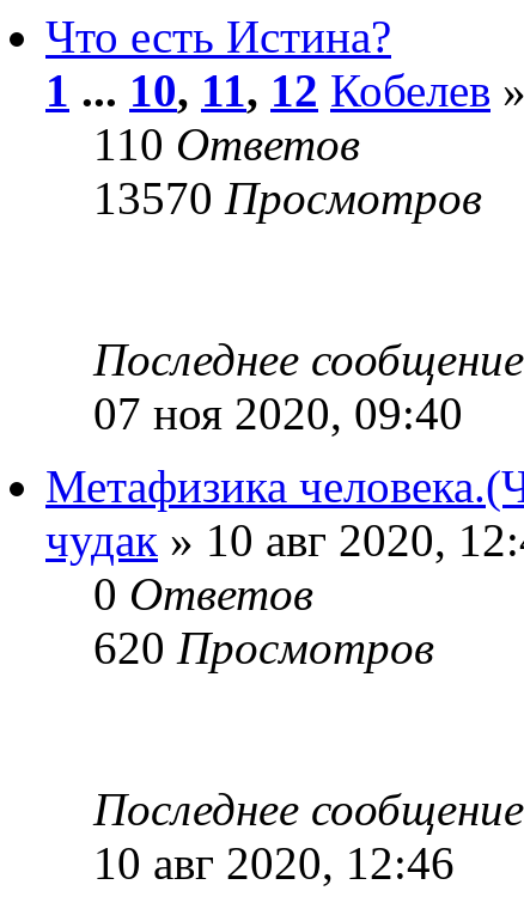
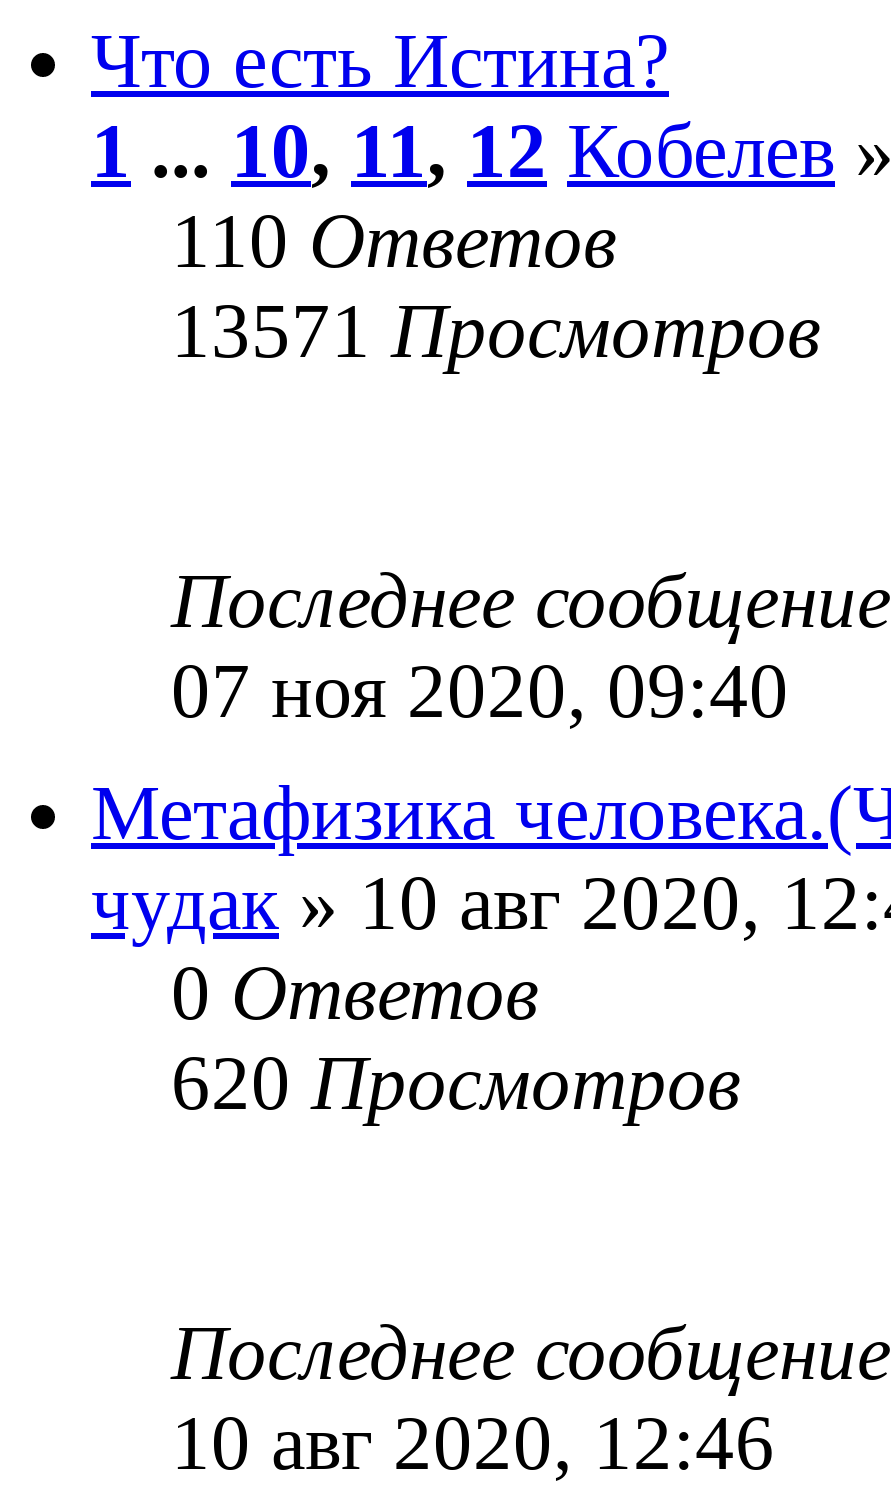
- 13570 Просмотров
+ 13571 Просмотров
